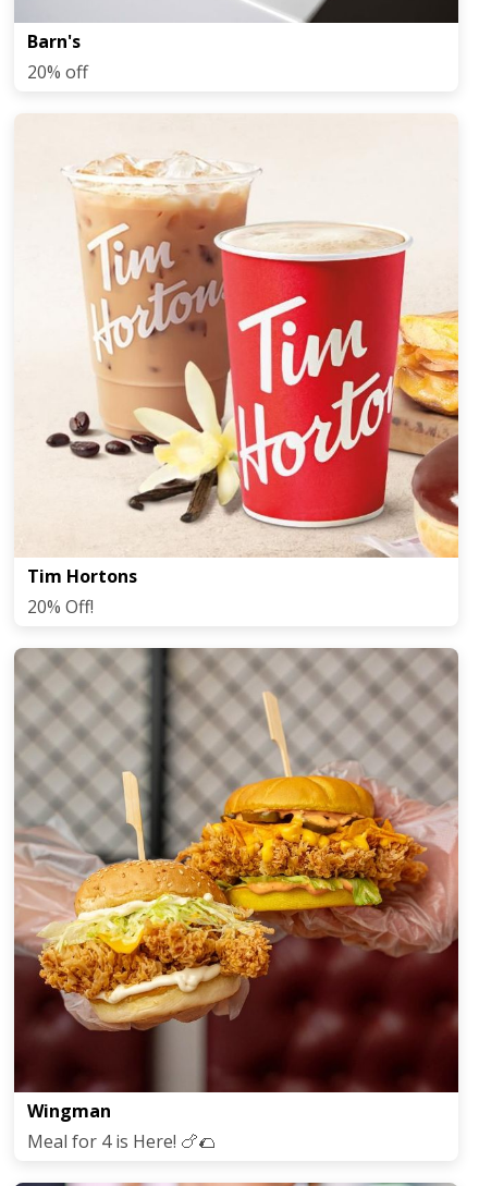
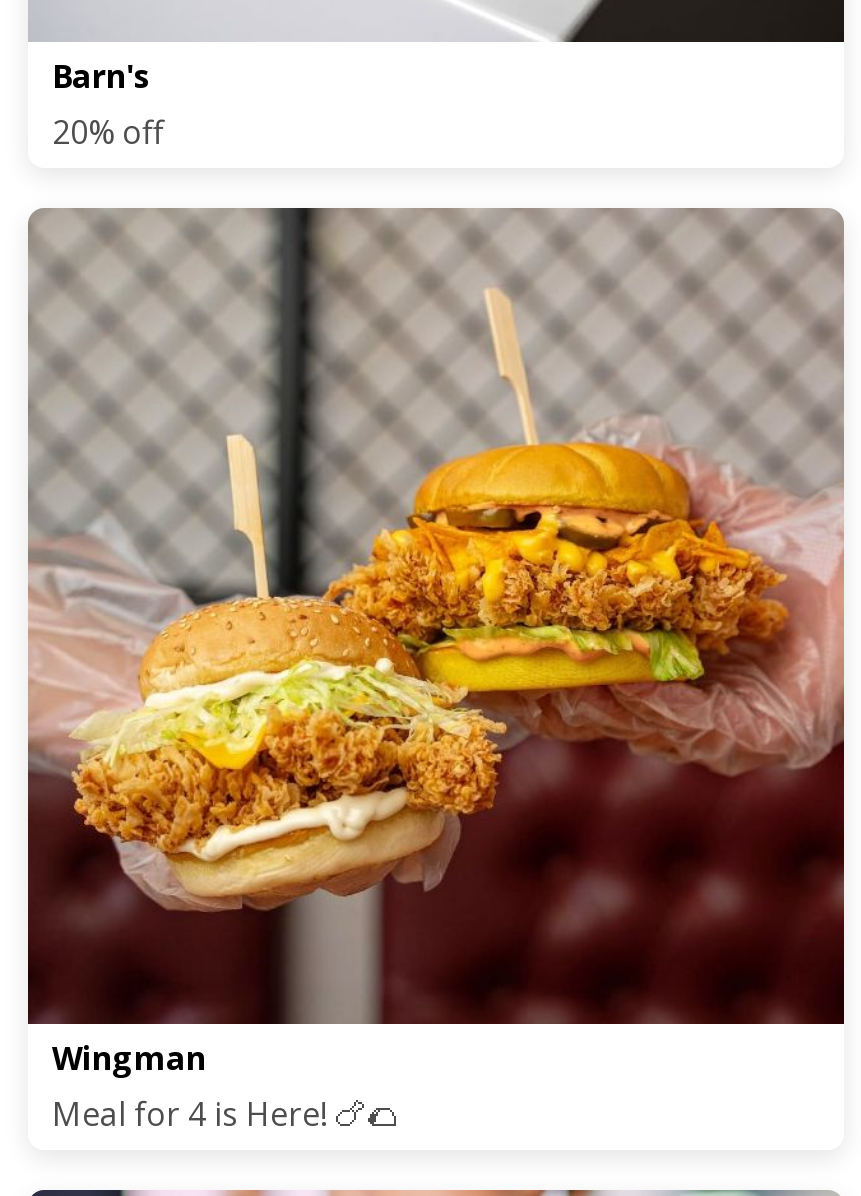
- [image]
- Tim Hortons
- 20% Off!
